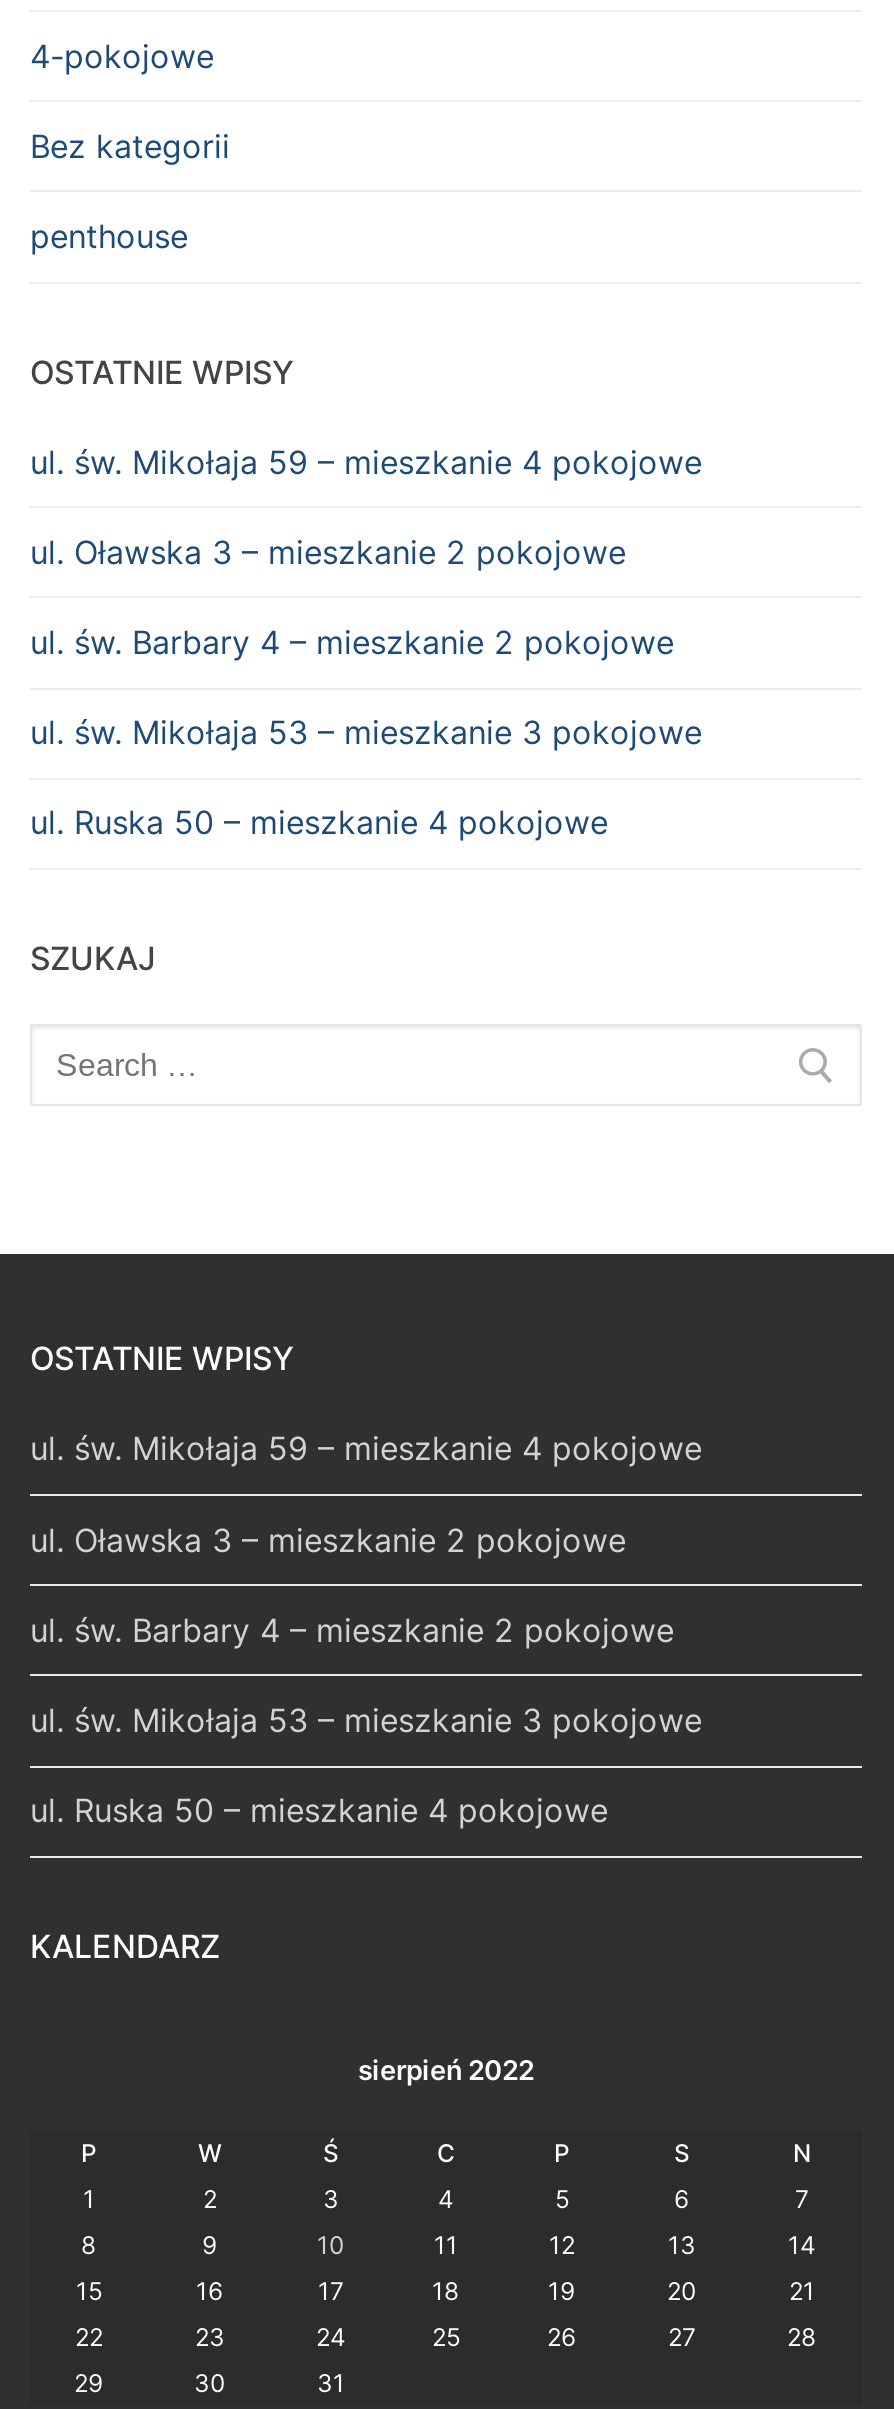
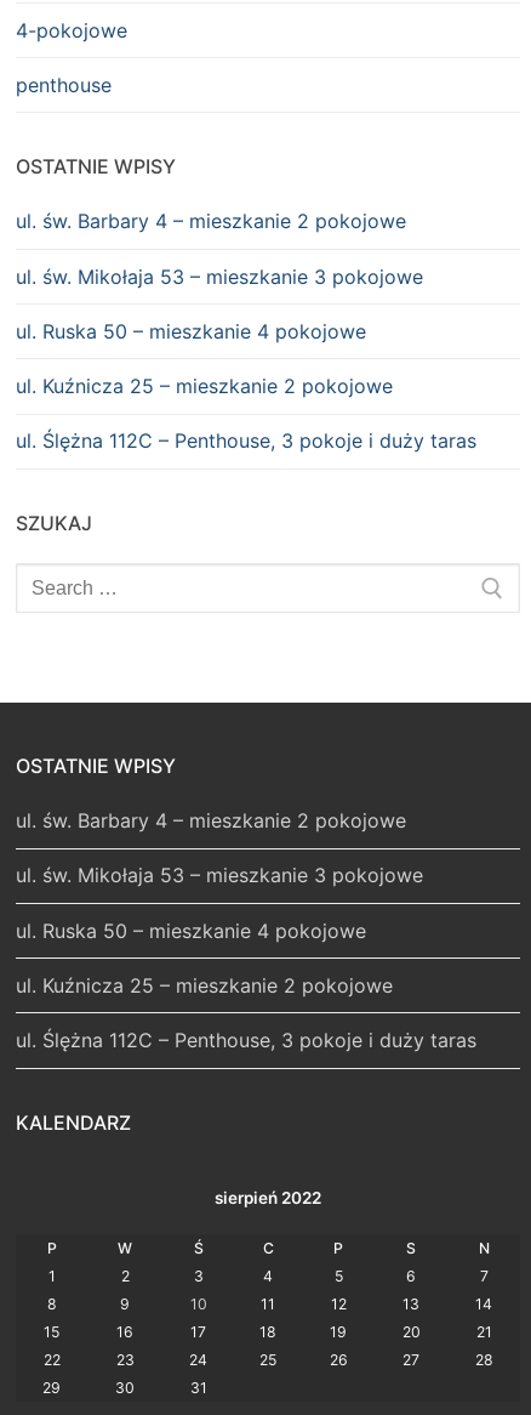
- Bez kategorii

- ul. św. Mikołaja 59 – mieszkanie 4 pokojowe
- ul. Oławska 3 – mieszkanie 2 pokojowe

moved up: ul. św. Barbary 4 – mieszkanie 2 pokojowe | ul. św. Mikołaja 53 – mieszkanie 3 pokojowe | ul. Ruska 50 – mieszkanie 4 pokojowe

+ ul. Kuźnicza 25 – mieszkanie 2 pokojowe
+ ul. Ślężna 112C – Penthouse, 3 pokoje i duży taras

- ul. św. Mikołaja 59 – mieszkanie 4 pokojowe
- ul. Oławska 3 – mieszkanie 2 pokojowe

moved up: ul. św. Barbary 4 – mieszkanie 2 pokojowe | ul. św. Mikołaja 53 – mieszkanie 3 pokojowe | ul. Ruska 50 – mieszkanie 4 pokojowe

+ ul. Kuźnicza 25 – mieszkanie 2 pokojowe
+ ul. Ślężna 112C – Penthouse, 3 pokoje i duży taras
